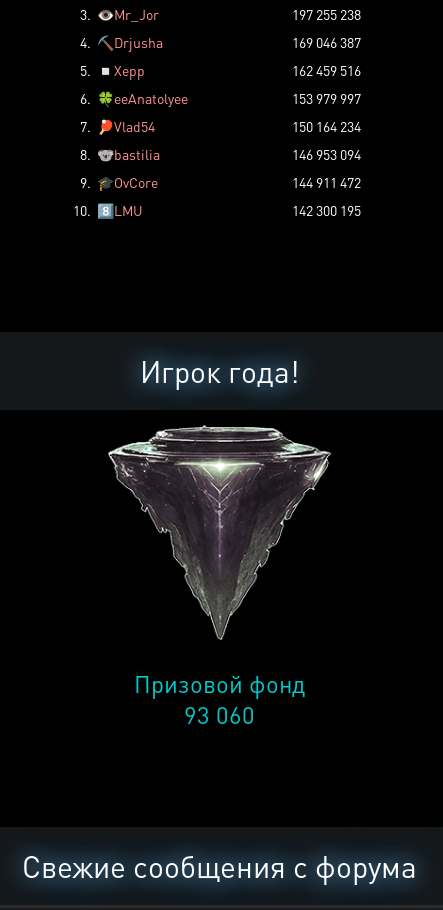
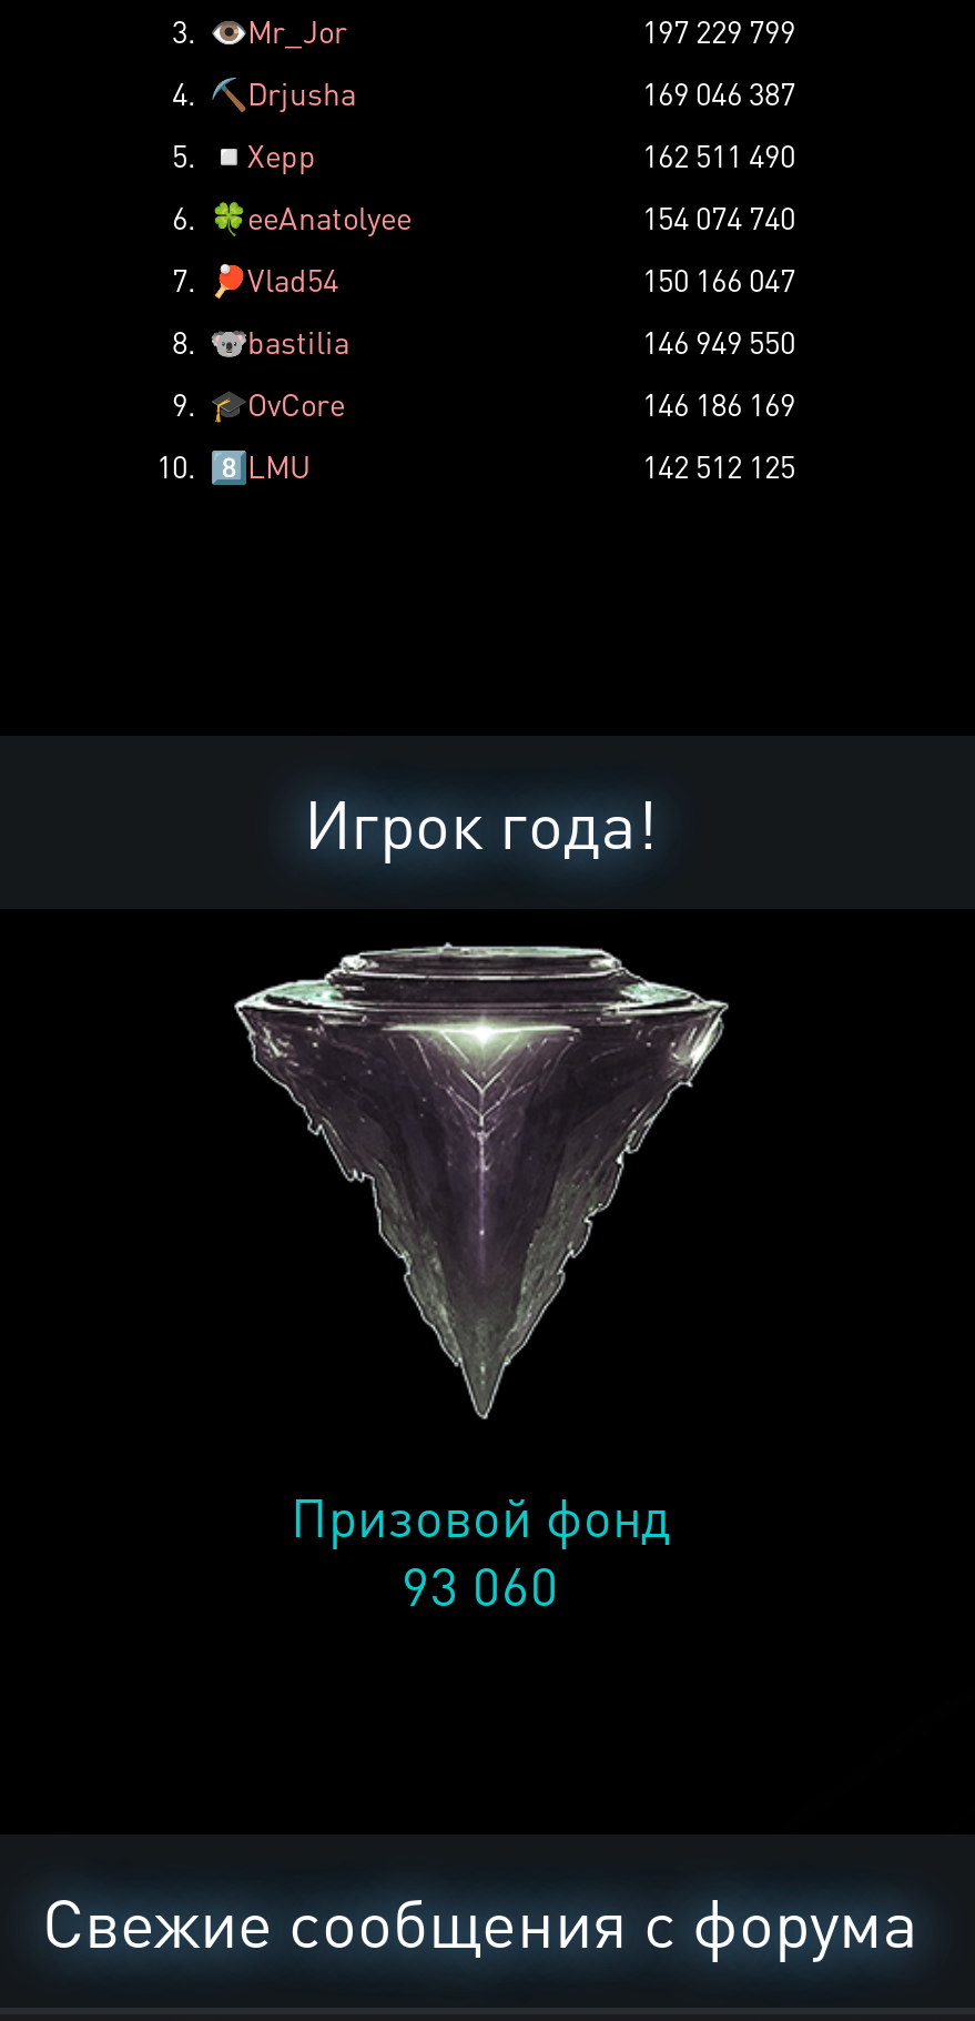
- 197 255 238
+ 197 229 799

- 162 459 516
+ 162 511 490

- 153 979 997
+ 154 074 740

- 150 164 234
+ 150 166 047

- 146 953 094
+ 146 949 550

- 144 911 472
+ 146 186 169

- 142 300 195
+ 142 512 125
